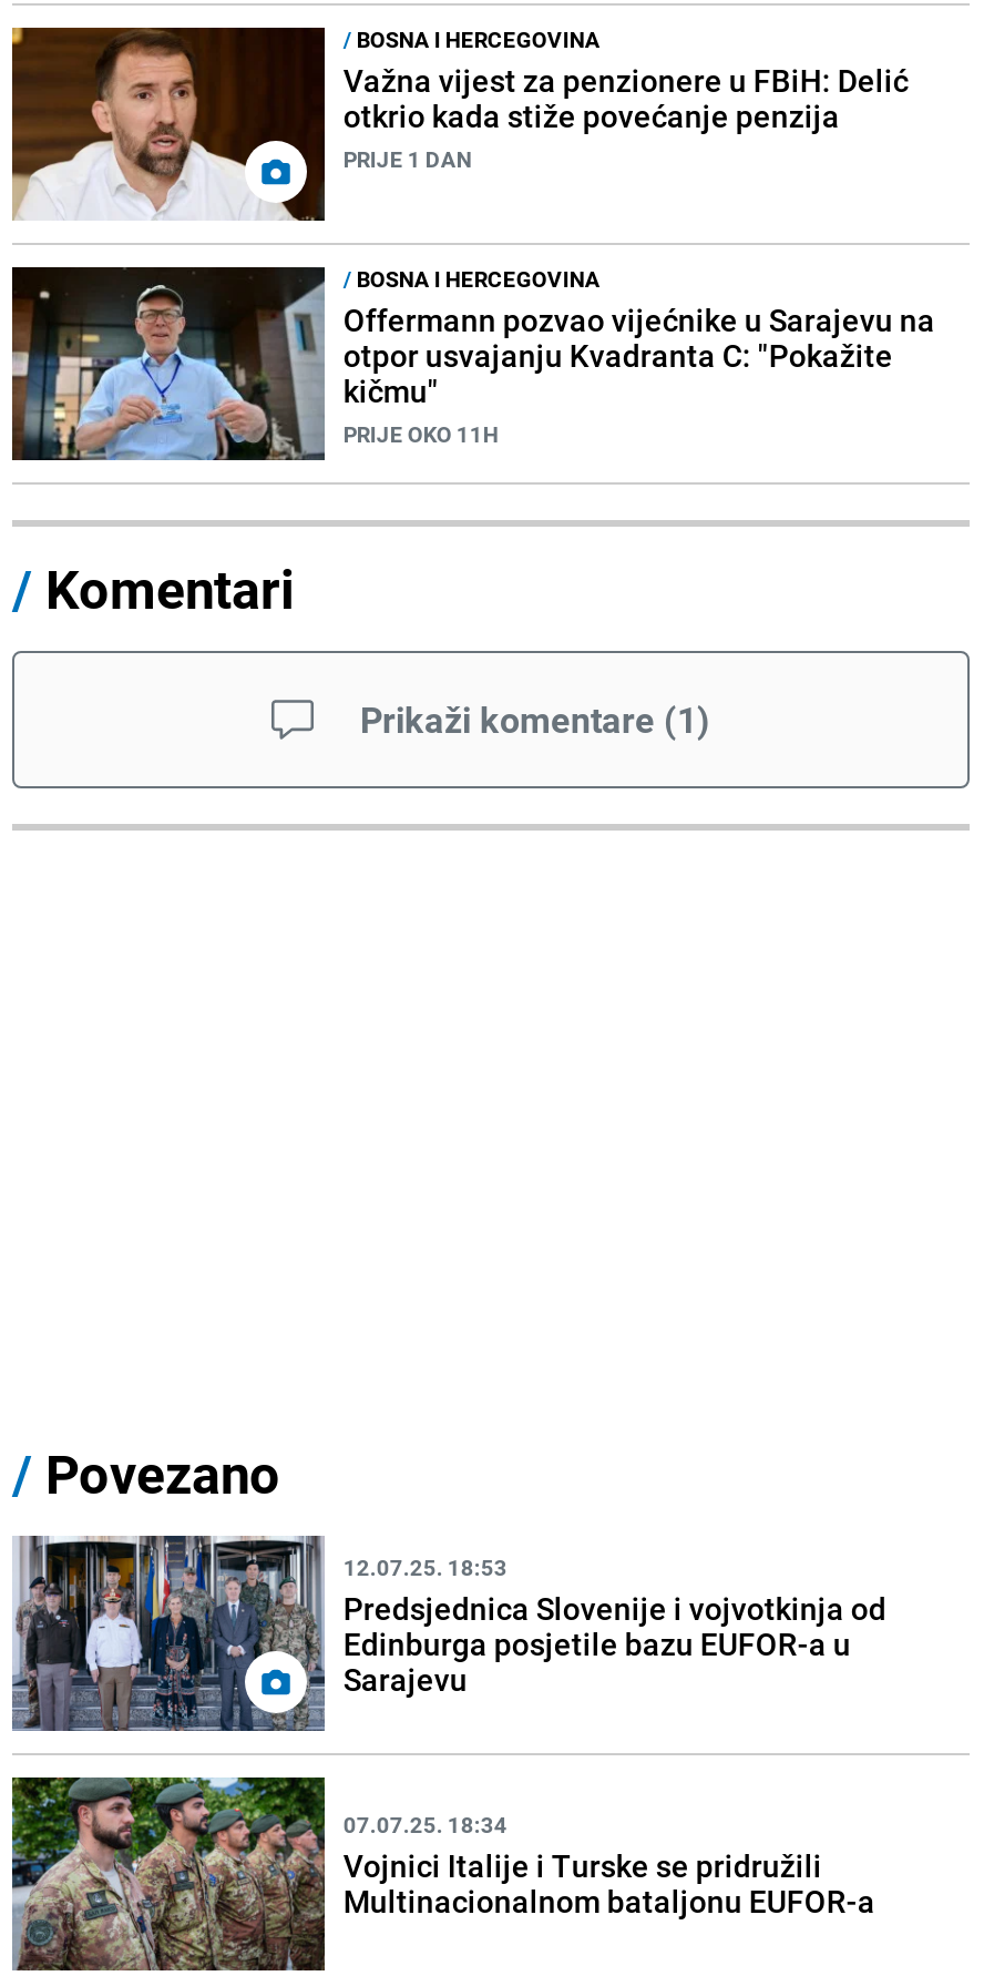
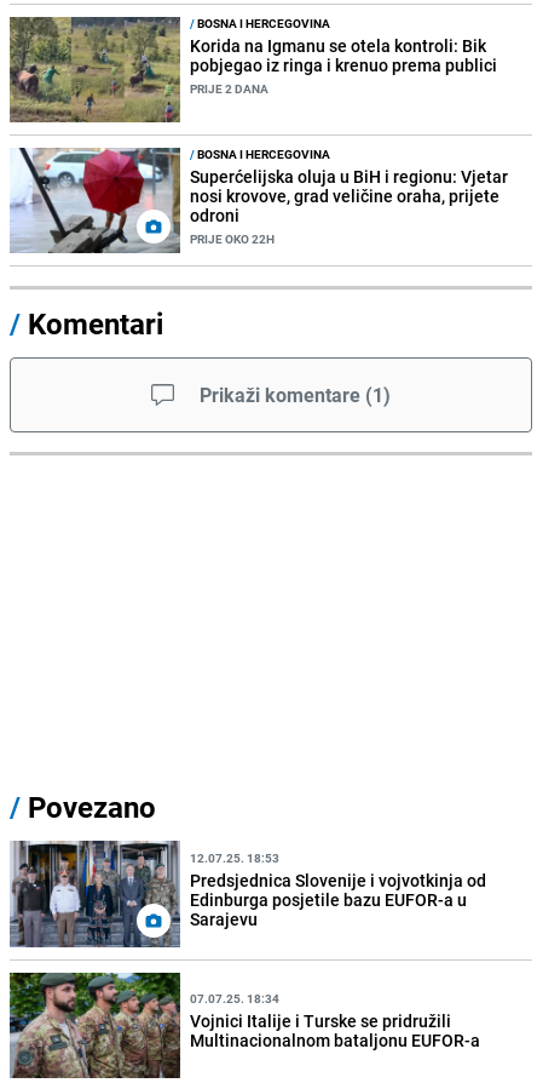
- [image]
- Važna vijest za penzionere u FBiH: Delić
- otkrio kada stiže povećanje penzija
- PRIJE 1 DAN
+ [image]
+ Korida na Igmanu se otela kontroli: Bik
+ pobjegao iz ringa i krenuo prema publici
+ PRIJE 2 DANA

- [image]
- Offermann pozvao vijećnike u Sarajevu na
- otpor usvajanju Kvadranta C: "Pokažite
- kičmu"
- PRIJE OKO 11H
+ [image]
+ Superćelijska oluja u BiH i regionu: Vjetar
+ nosi krovove, grad veličine oraha, prijete
+ odroni
+ PRIJE OKO 22H
